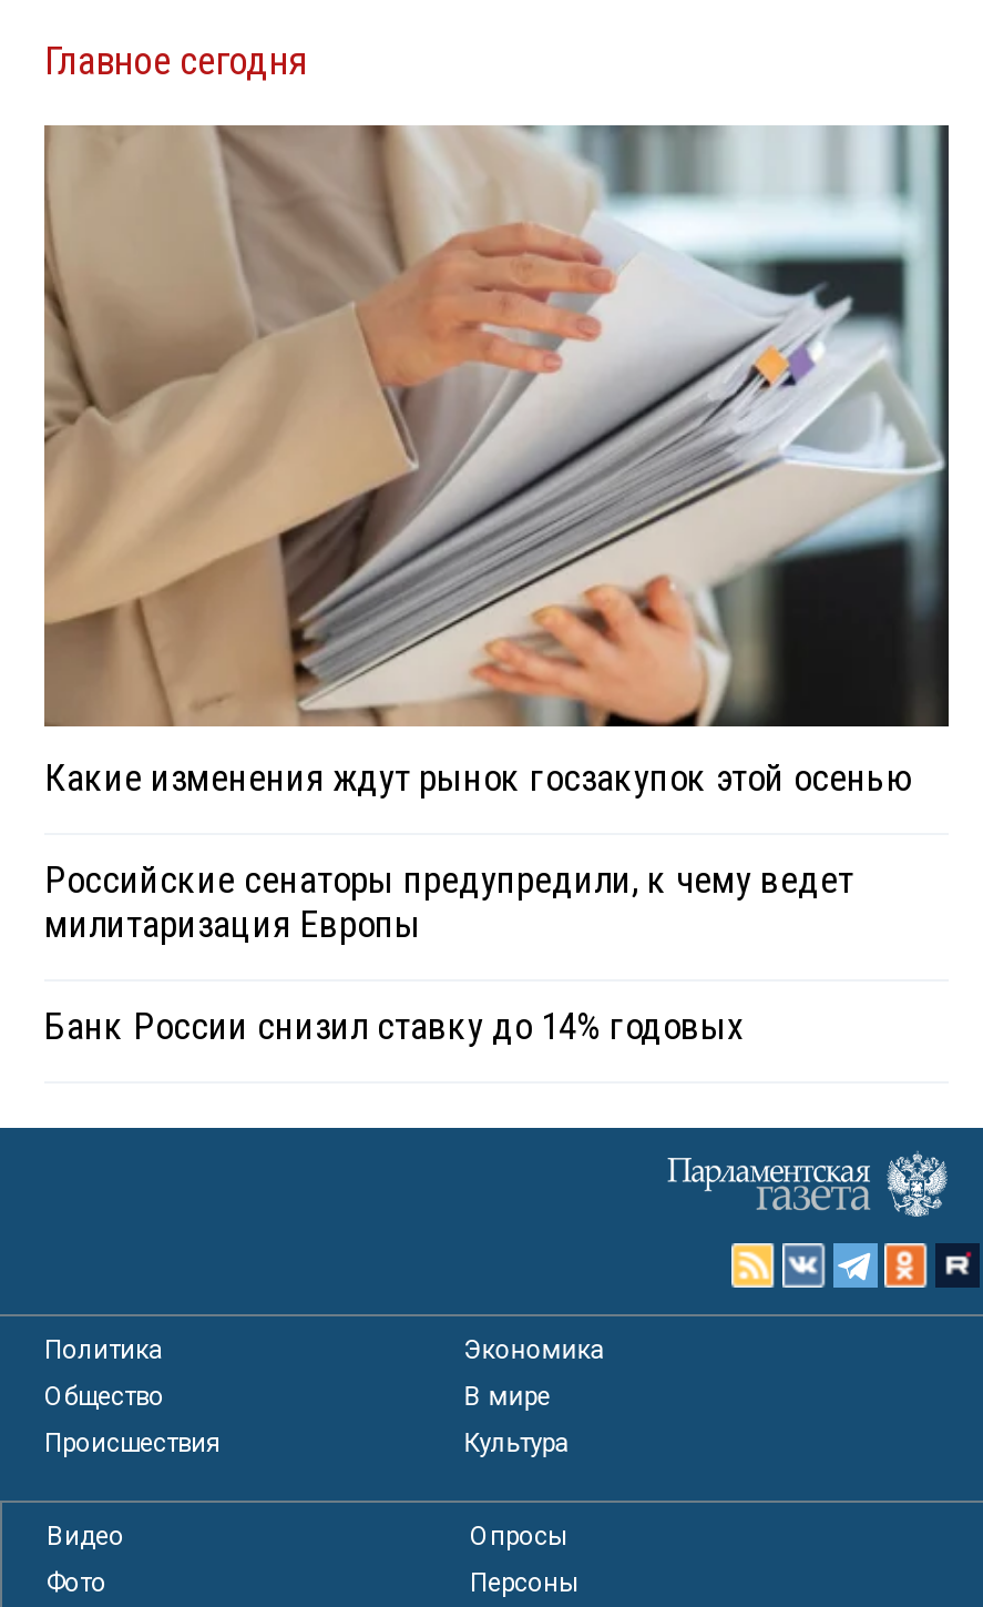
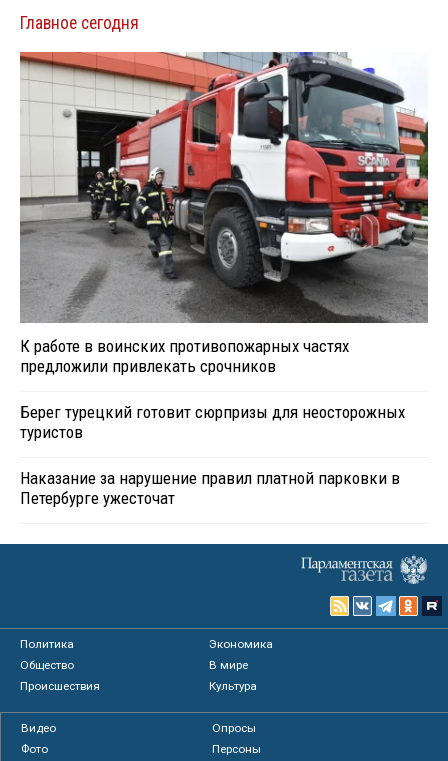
- [image]
- Какие изменения ждут рынок госзакупок этой осенью
+ [image]
+ К работе в воинских противопожарных частях
+ предложили привлекать срочников

- Российские сенаторы предупредили, к чему ведет
- милитаризация Европы
+ Берег турецкий готовит сюрпризы для неосторожных
+ туристов

- Банк России снизил ставку до 14% годовых
+ Наказание за нарушение правил платной парковки в
+ Петербурге ужесточат
